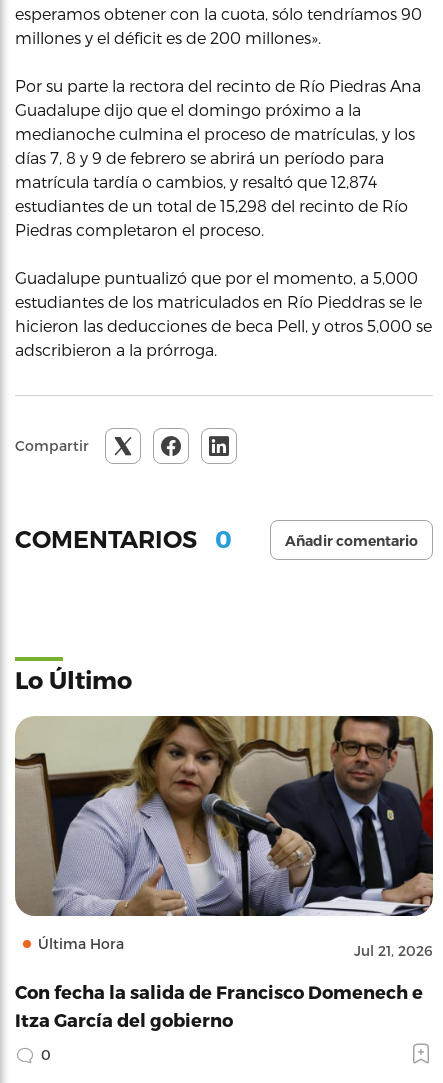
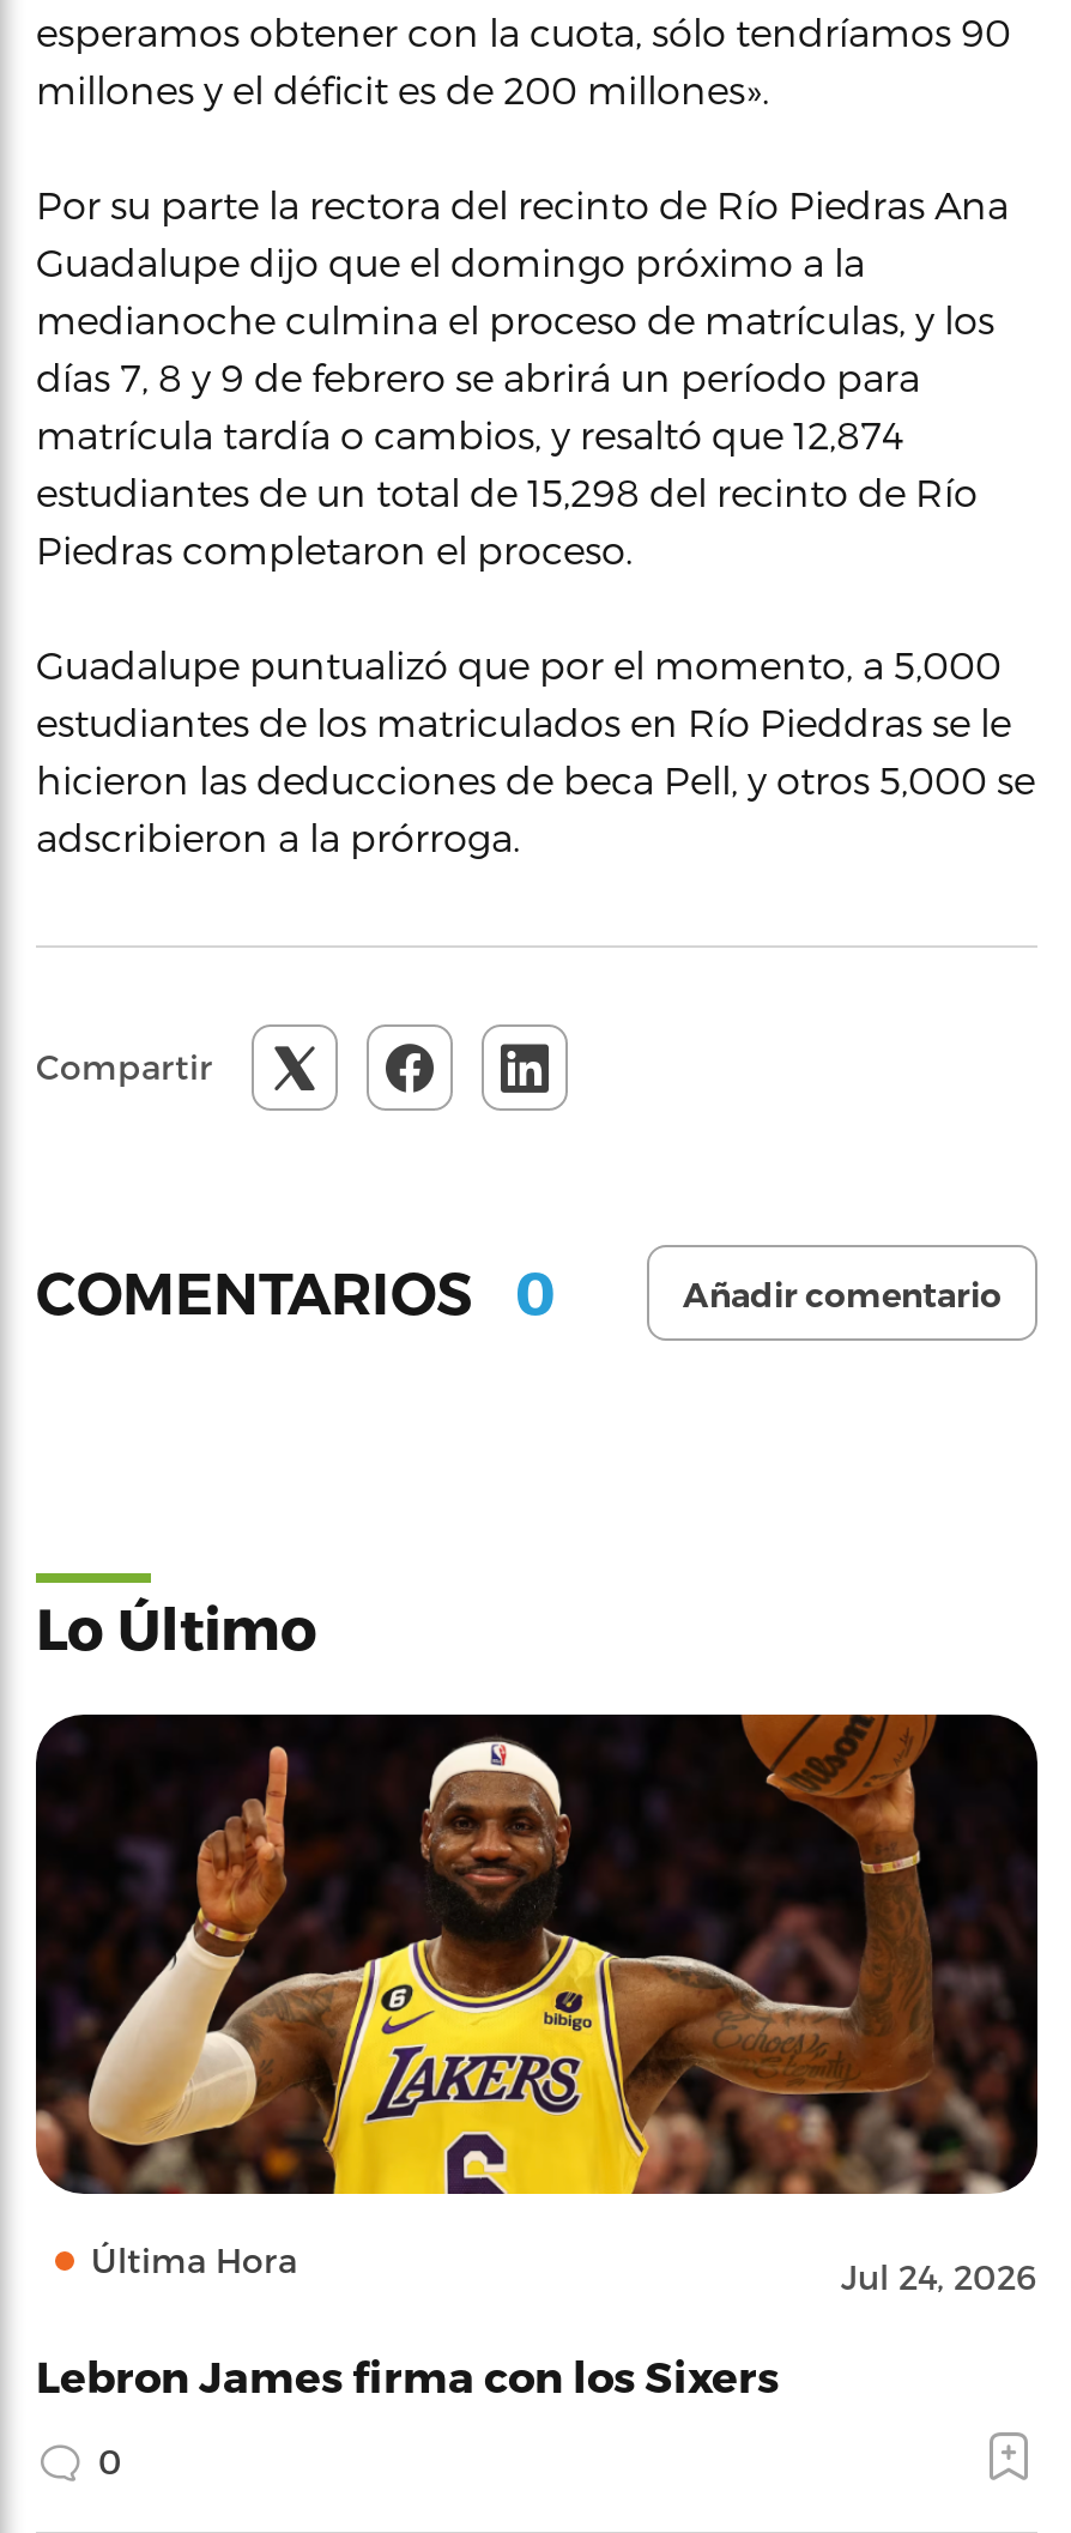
- [image]
- Jul 21, 2026
+ [image]
+ Jul 24, 2026

- Con fecha la salida de Francisco Domenech e
- Itza García del gobierno
+ Lebron James firma con los Sixers
